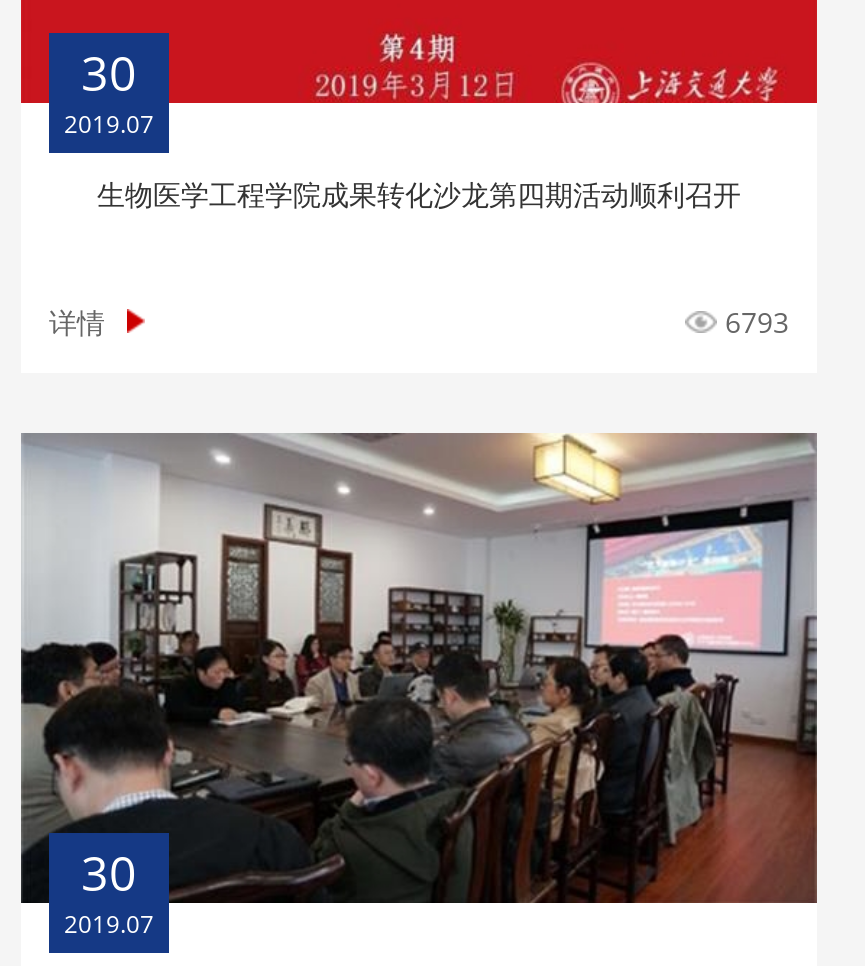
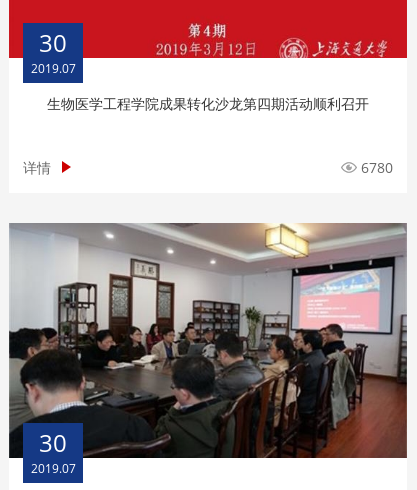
- 6793
+ 6780
